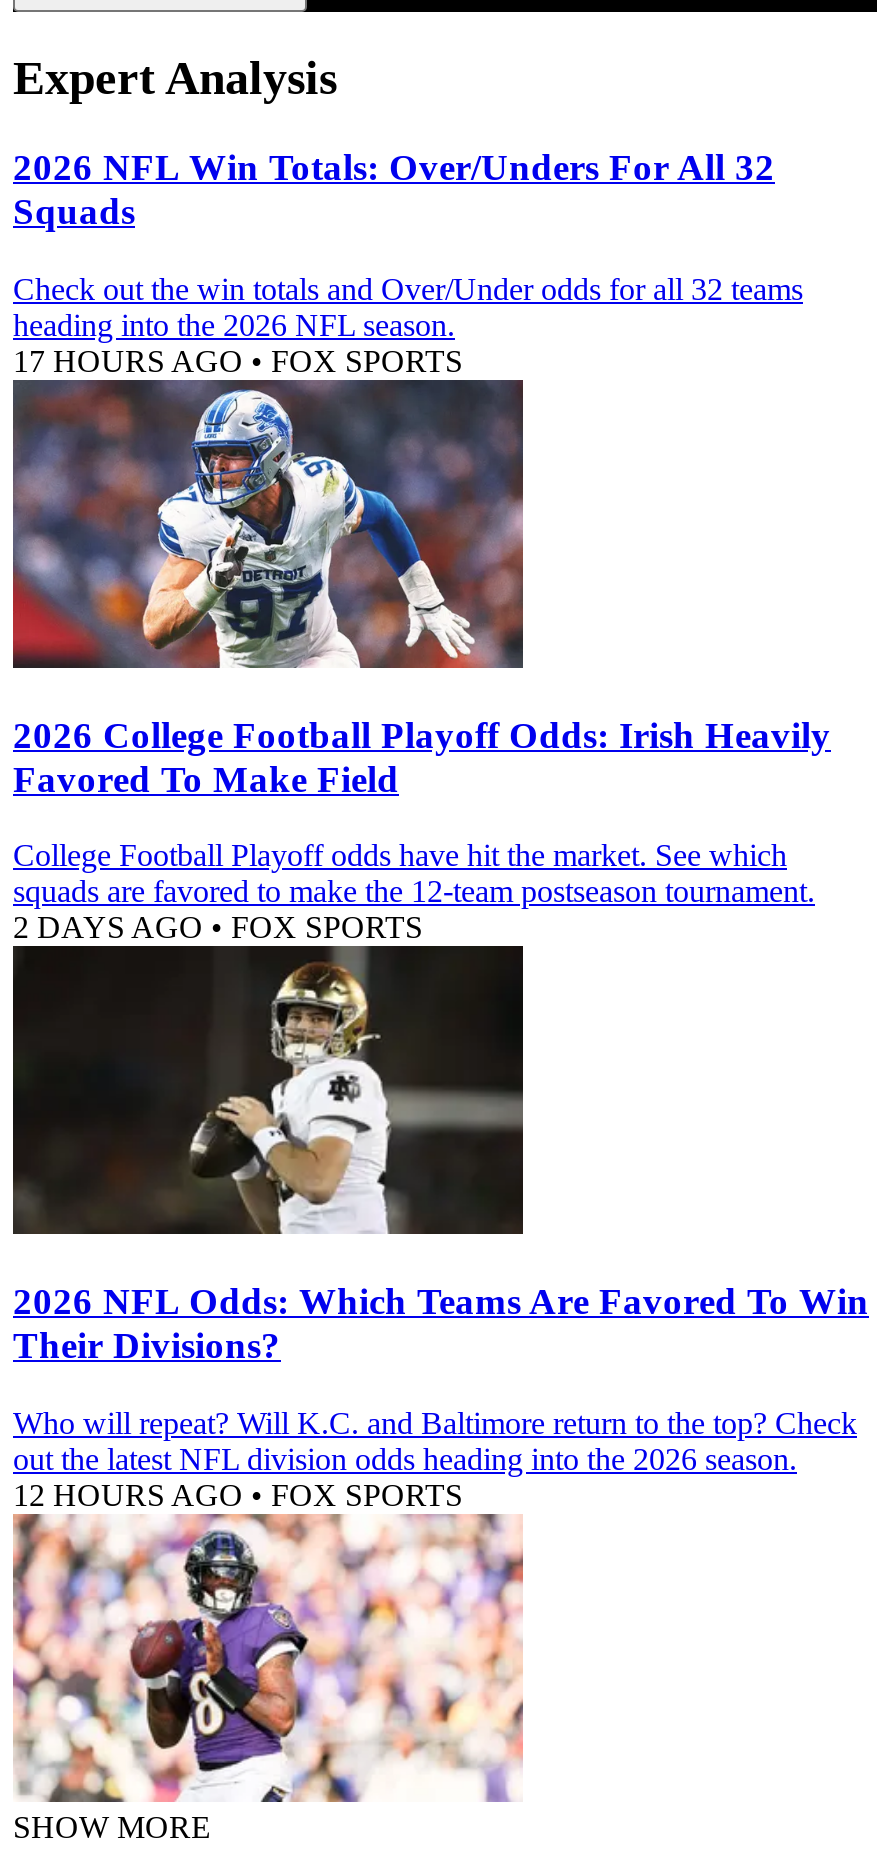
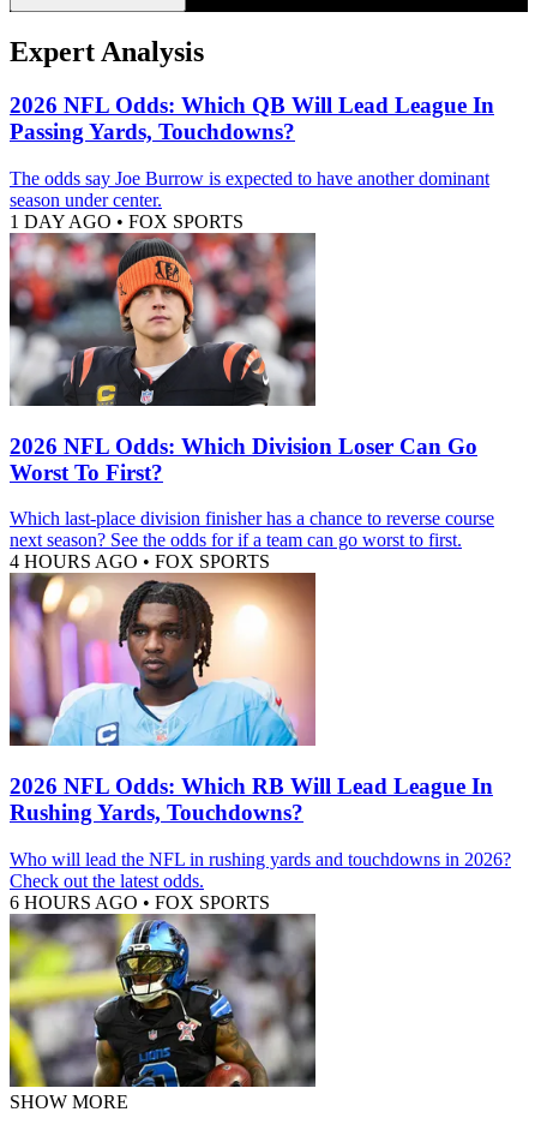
- 2026 NFL Win Totals: Over/Unders For All 32
- Squads
+ 2026 NFL Odds: Which QB Will Lead League In
+ Passing Yards, Touchdowns?

- Check out the win totals and Over/Under odds for all 32 teams
- heading into the 2026 NFL season.
- 17 HOURS AGO • FOX SPORTS
+ The odds say Joe Burrow is expected to have another dominant
+ season under center.
+ 1 DAY AGO • FOX SPORTS

- [image]
- 2026 College Football Playoff Odds: Irish Heavily
- Favored To Make Field
+ [image]
+ 2026 NFL Odds: Which Division Loser Can Go
+ Worst To First?

- [image]
- College Football Playoff odds have hit the market. See which
- squads are favored to make the 12-team postseason tournament.
- 2 DAYS AGO • FOX SPORTS
+ [image]
+ Which last-place division finisher has a chance to reverse course
+ next season? See the odds for if a team can go worst to first.
+ 4 HOURS AGO • FOX SPORTS

- 2026 NFL Odds: Which Teams Are Favored To Win
- Their Divisions?
+ 2026 NFL Odds: Which RB Will Lead League In
+ Rushing Yards, Touchdowns?

- Who will repeat? Will K.C. and Baltimore return to the top? Check
- out the latest NFL division odds heading into the 2026 season.
- 12 HOURS AGO • FOX SPORTS
+ Who will lead the NFL in rushing yards and touchdowns in 2026?
+ Check out the latest odds.
+ 6 HOURS AGO • FOX SPORTS

- [image]
+ [image]
